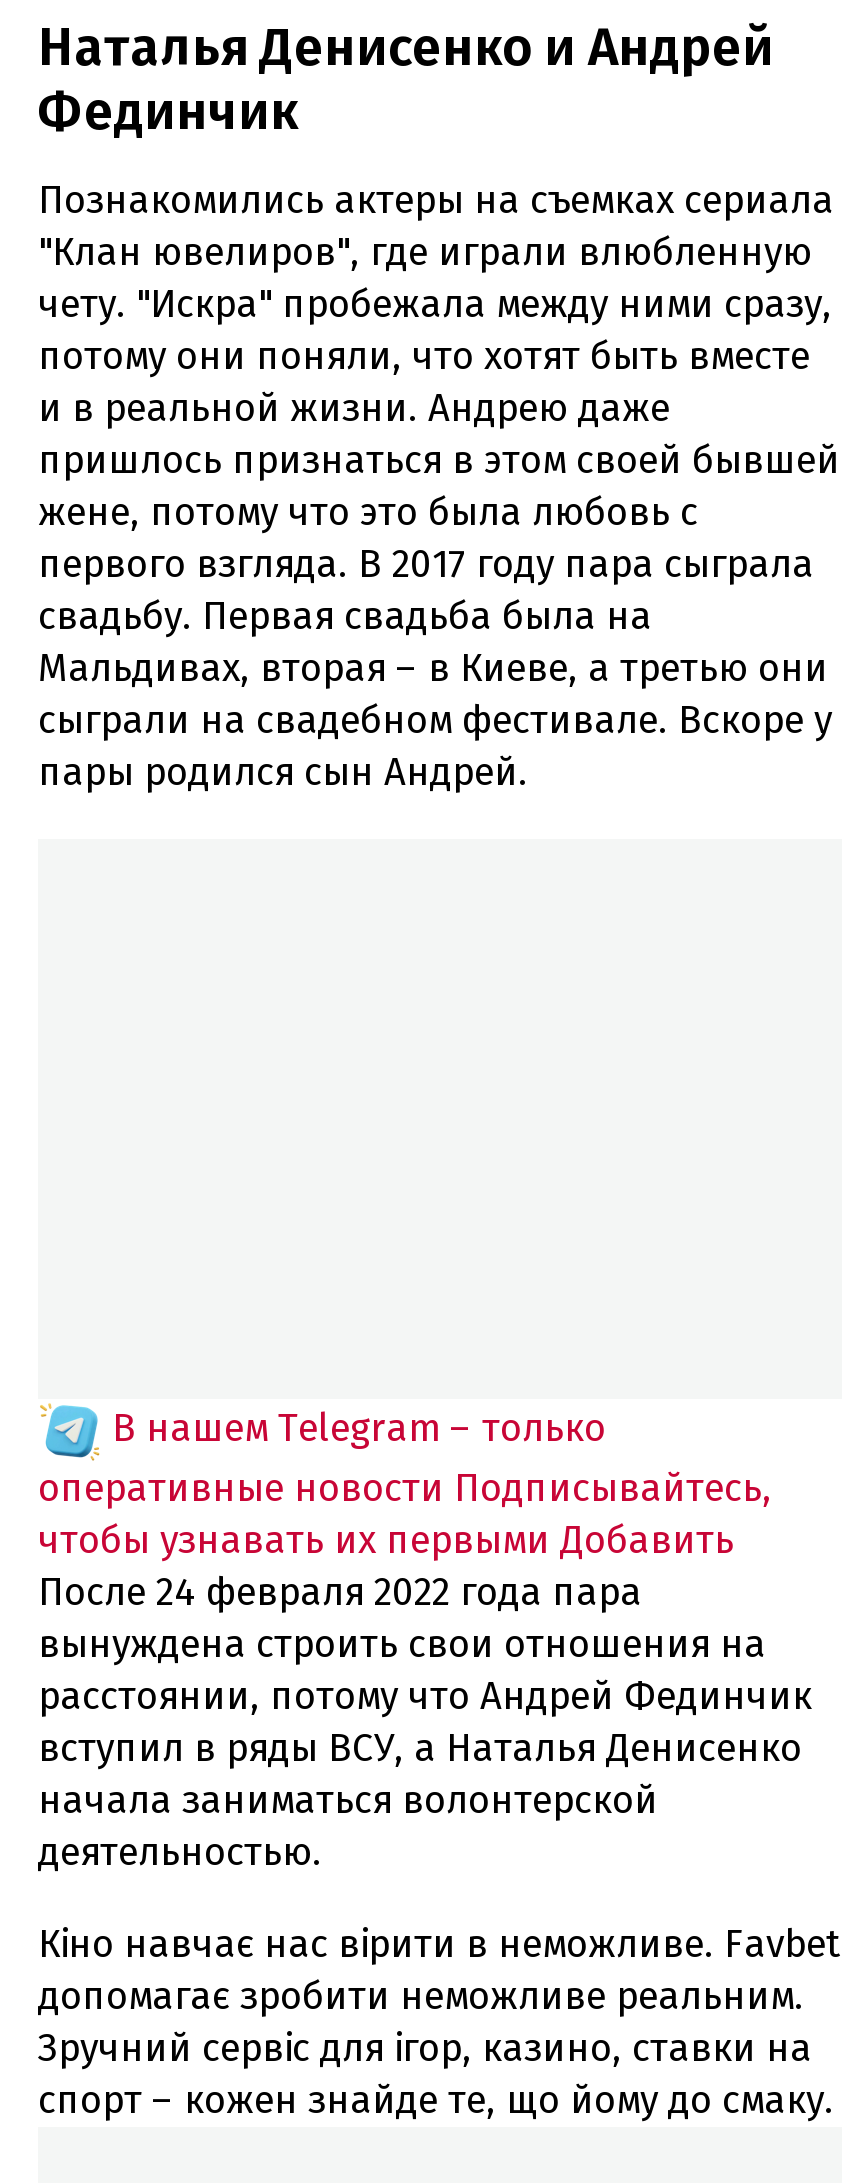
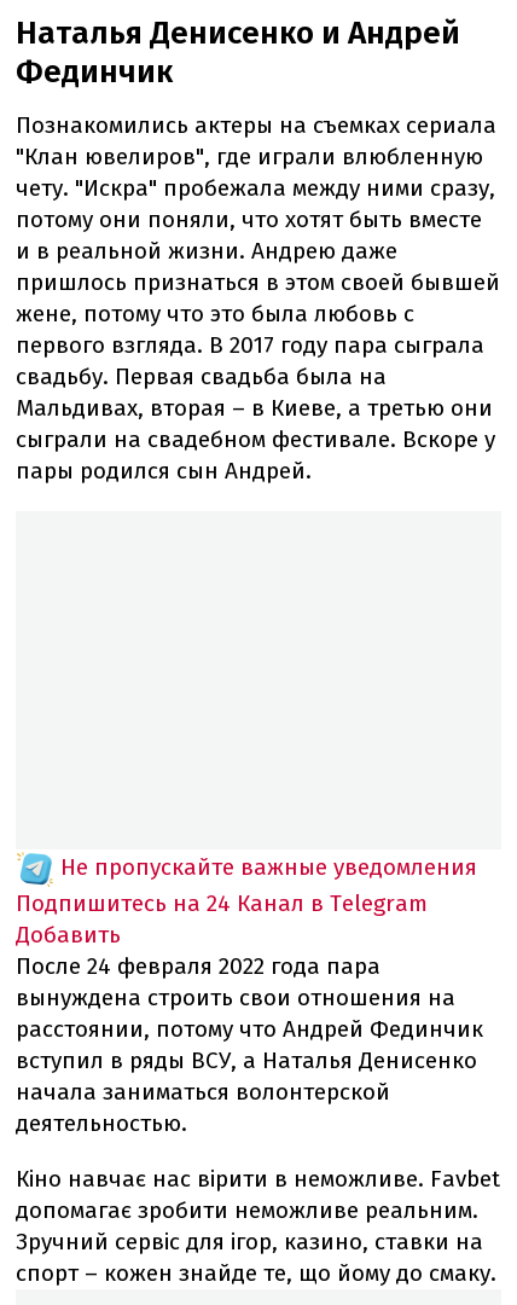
- В нашем Telegram – только
- оперативные новости Подписывайтесь,
- чтобы узнавать их первыми Добавить
+ Не пропускайте важные уведомления
+ Подпишитесь на 24 Канал в Telegram
+ Добавить
